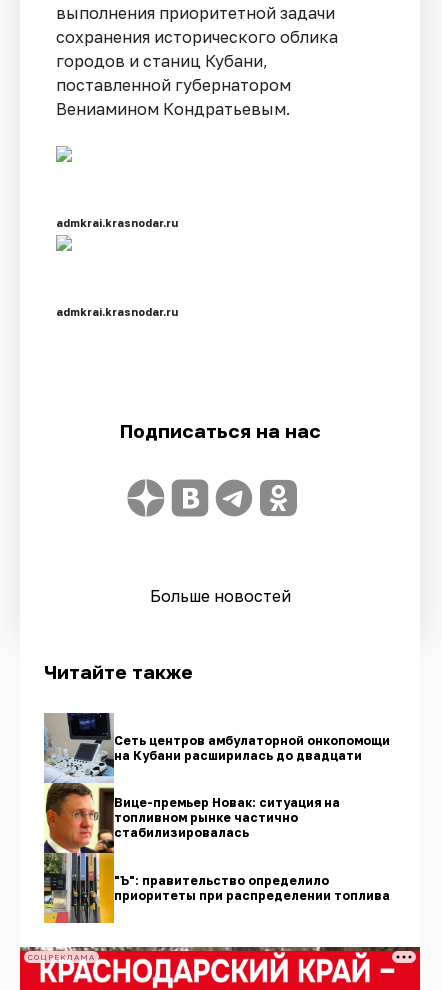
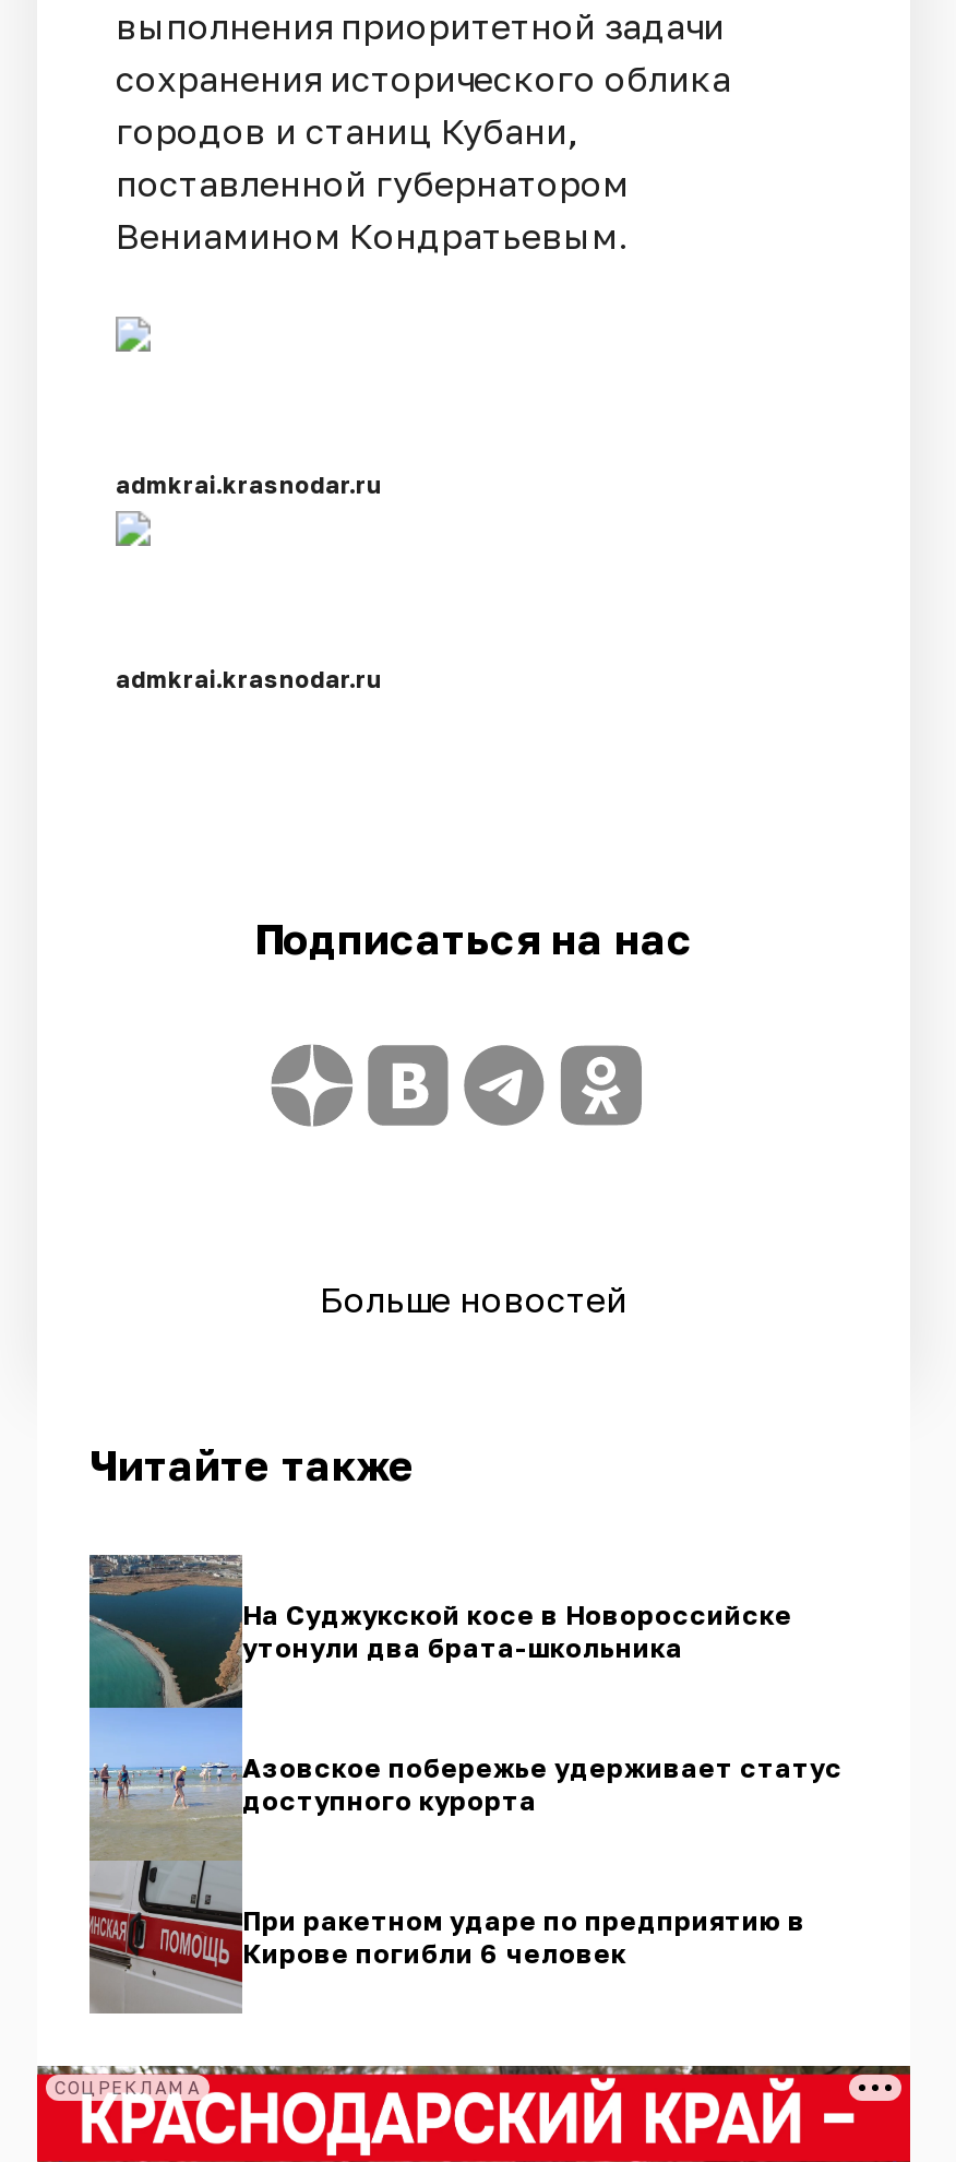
- [image]
- Сеть центров амбулаторной онкопомощи
- на Кубани расширилась до двадцати
+ [image]
+ На Суджукской косе в Новороссийске
+ утонули два брата-школьника

- Вице-премьер Новак: ситуация на
- топливном рынке частично
- стабилизировалась
+ Азовское побережье удерживает статус
+ доступного курорта

- "Ъ": правительство определило
- приоритеты при распределении топлива
+ При ракетном ударе по предприятию в
+ Кирове погибли 6 человек
